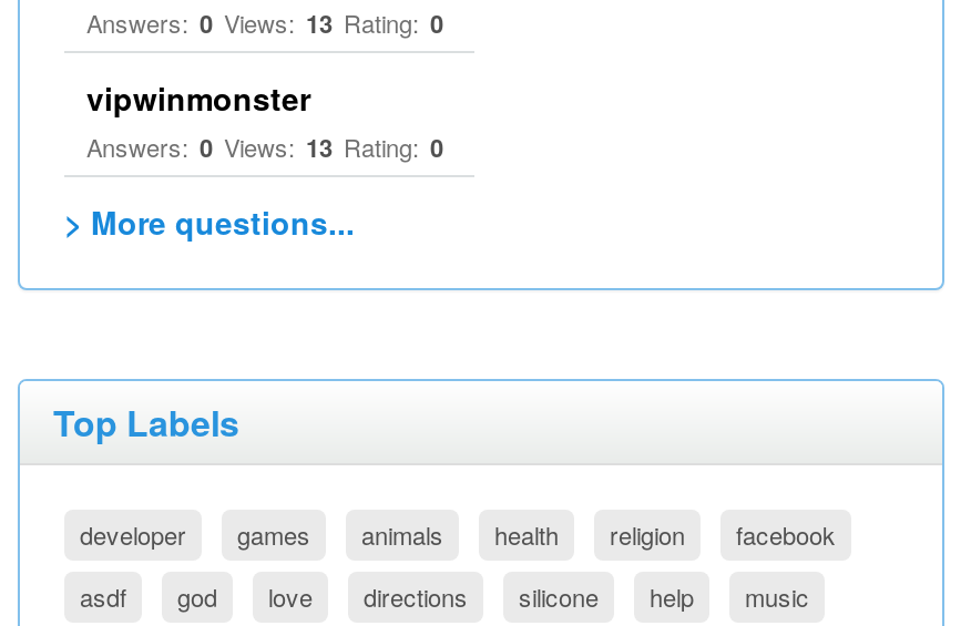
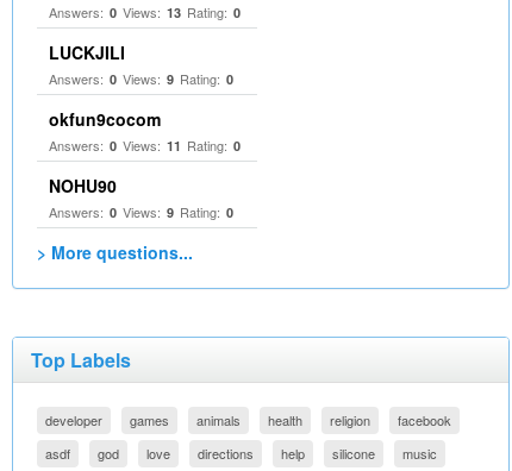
- vipwinmonster
- Answers: 0 Views: 13 Rating: 0
+ LUCKJILI
+ Answers: 0 Views: 9 Rating: 0
+ okfun9cocom
+ Answers: 0 Views: 11 Rating: 0
+ NOHU90
+ Answers: 0 Views: 9 Rating: 0

moved down: silicone
